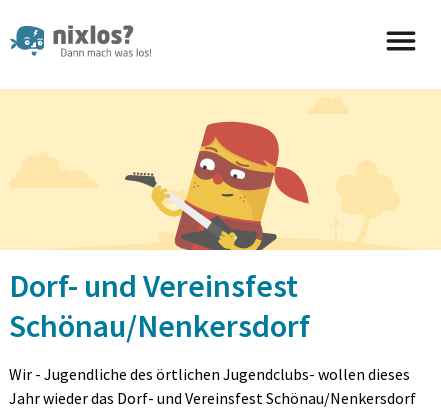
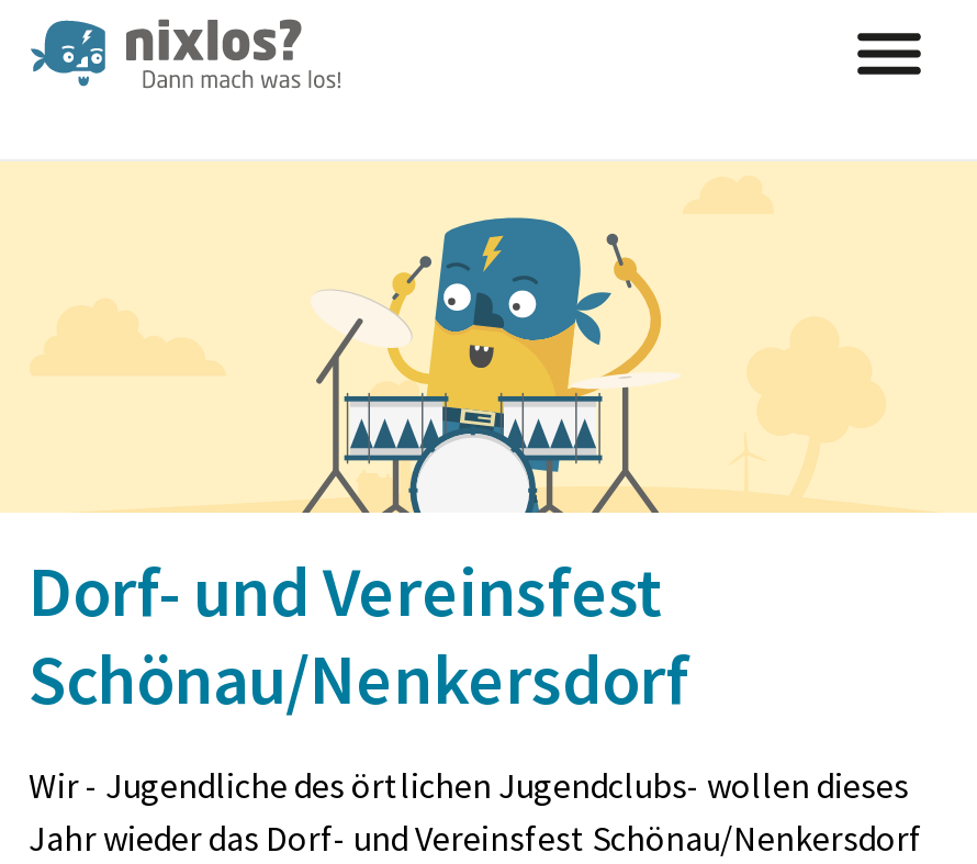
- [image]
+ [image]
